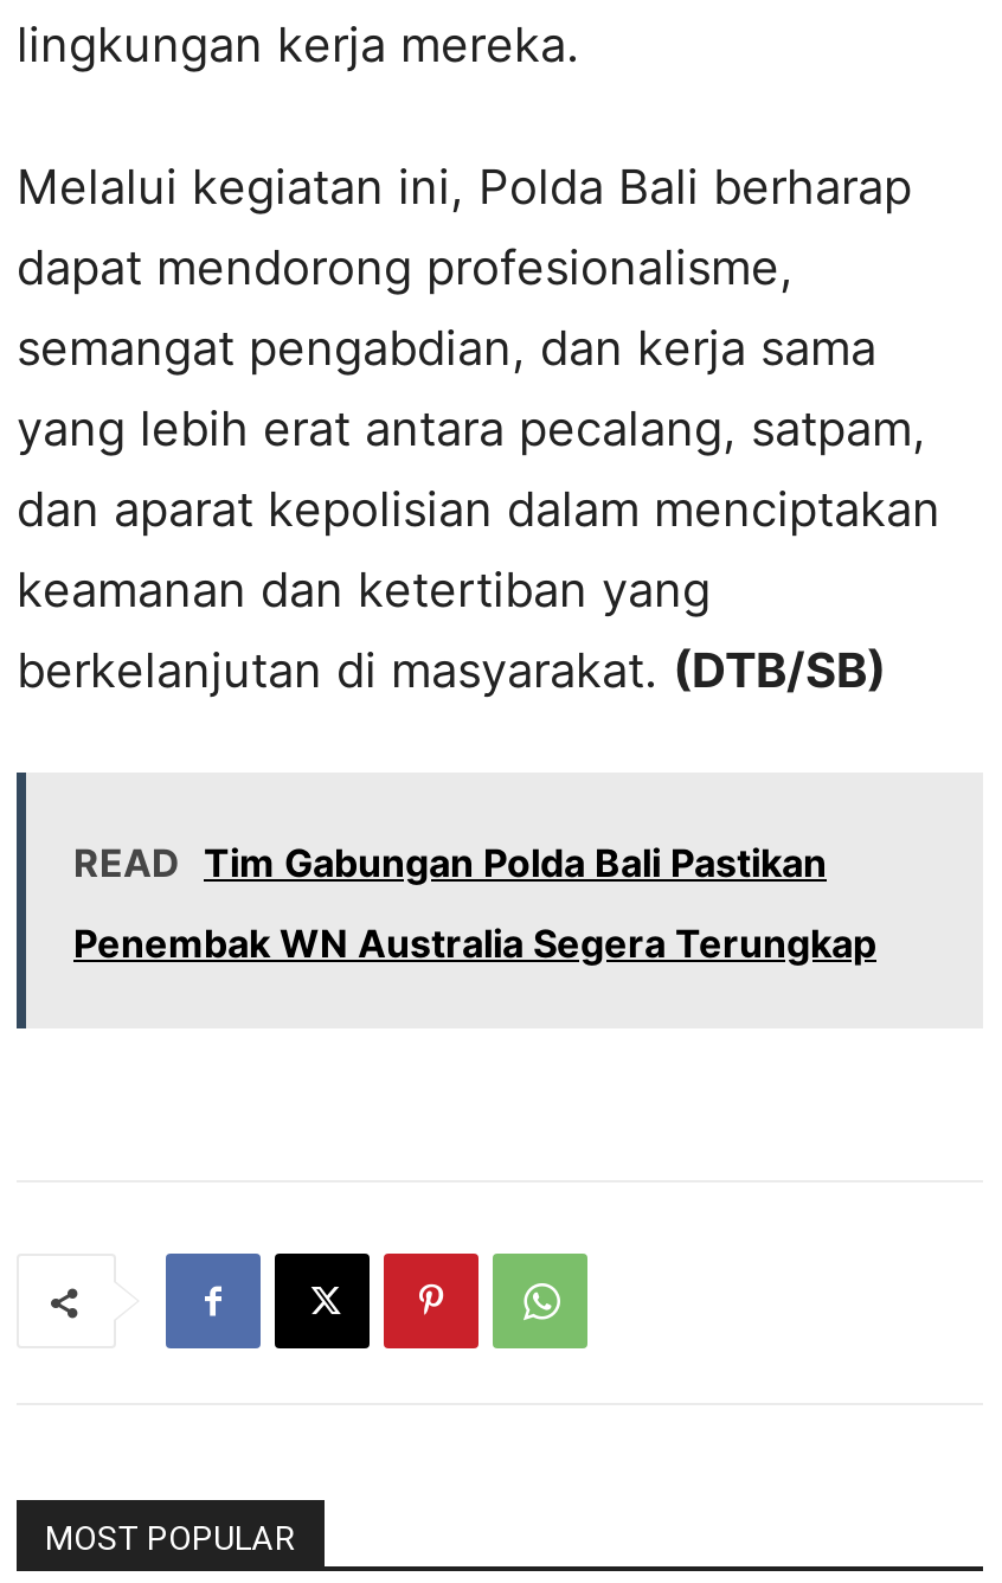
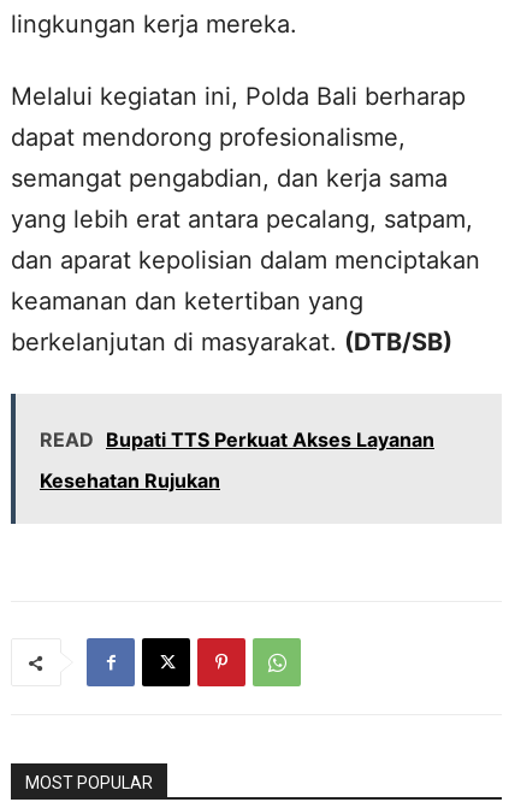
- READ Tim Gabungan Polda Bali Pastikan
+ READ Bupati TTS Perkuat Akses Layanan

- Penembak WN Australia Segera Terungkap
+ Kesehatan Rujukan
